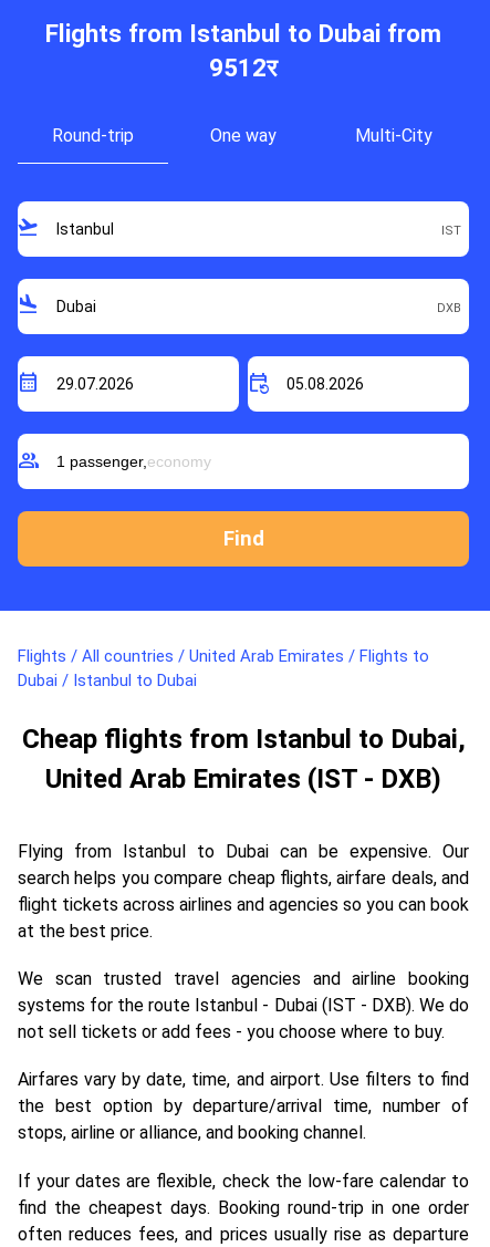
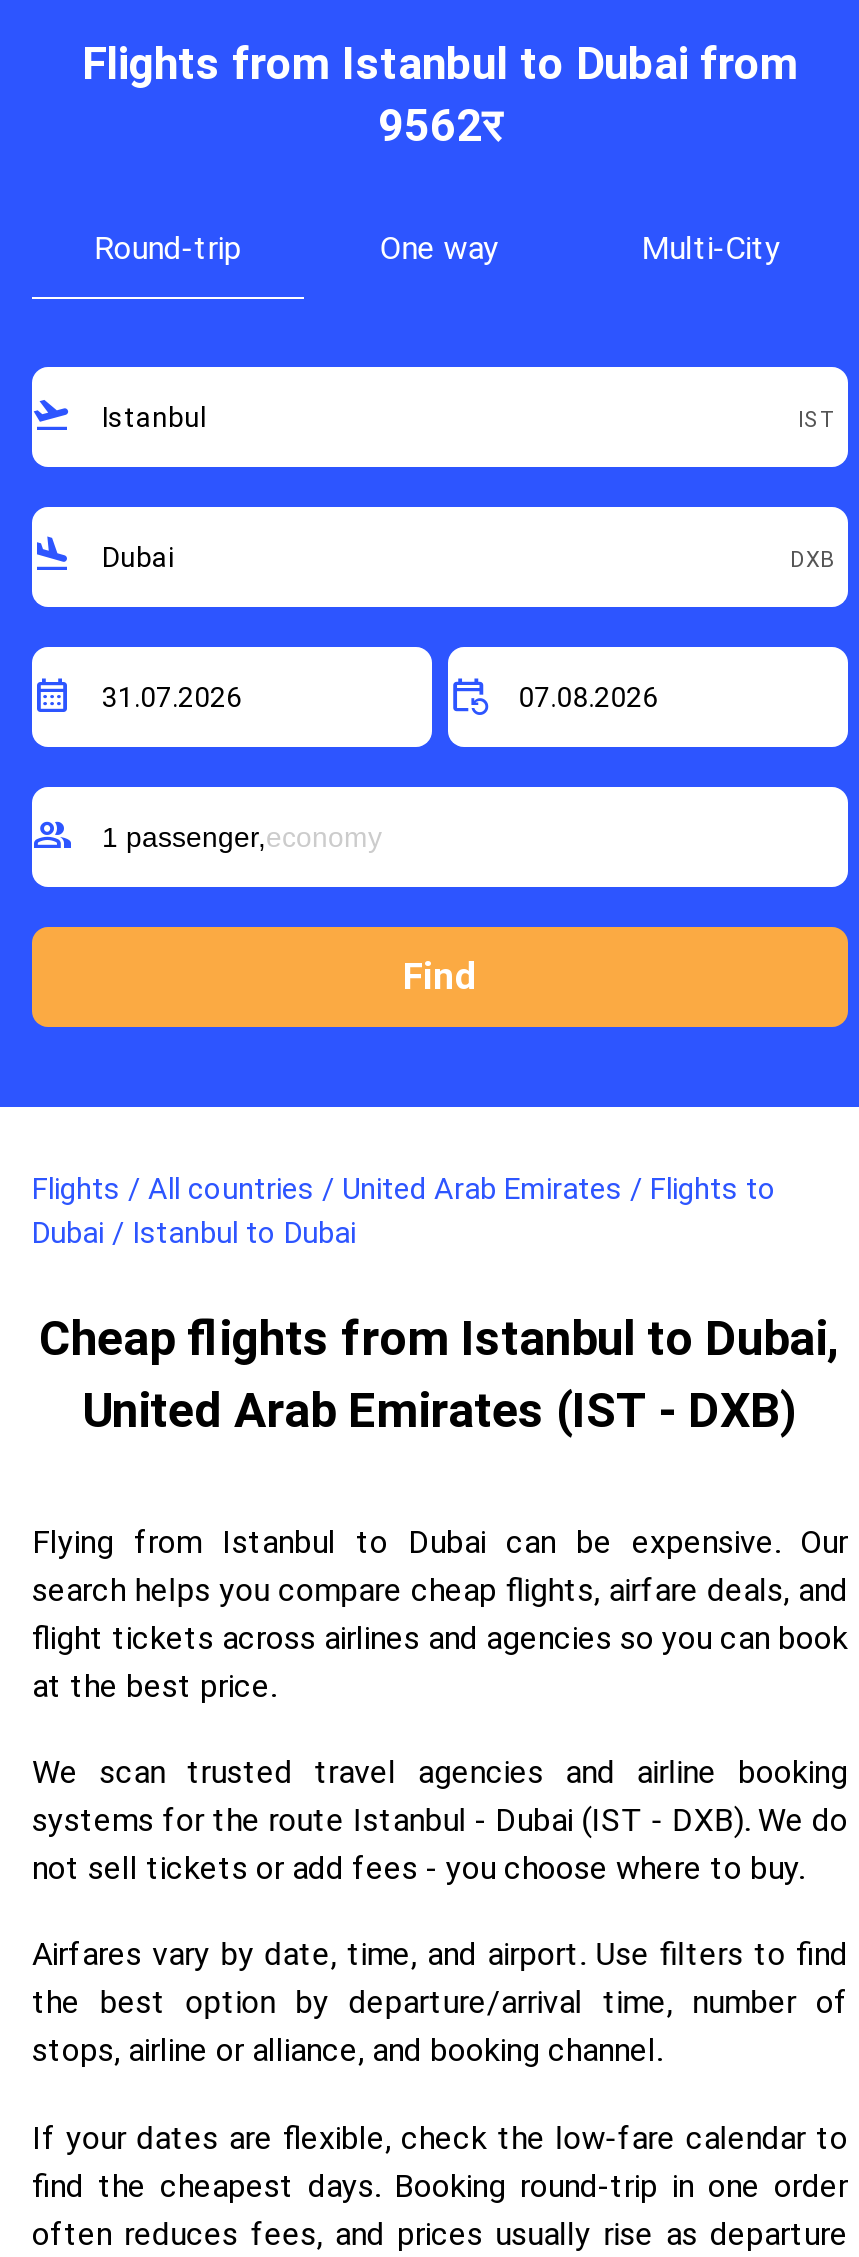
- 9512र
+ 9562र
